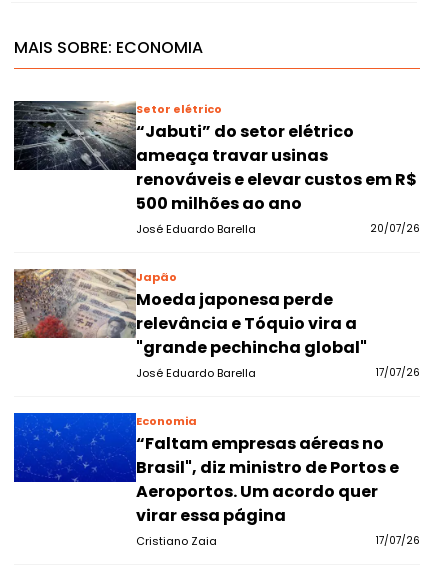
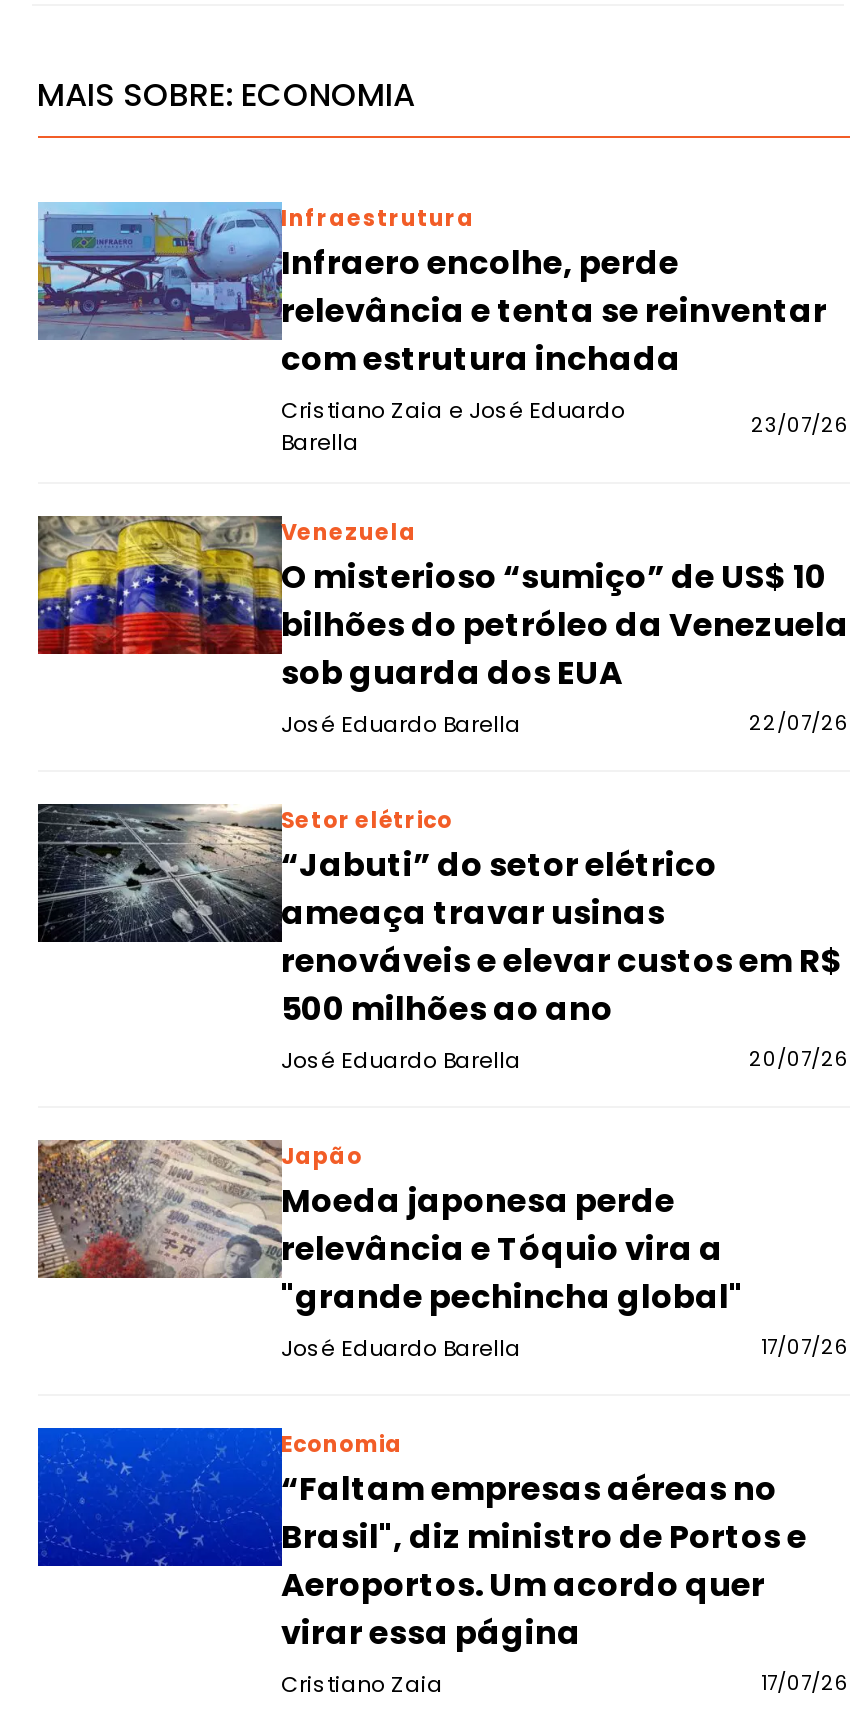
+ [image]
+ Infraestrutura
+ Infraero encolhe, perde
+ relevância e tenta se reinventar
+ com estrutura inchada
+ Cristiano Zaia e José Eduardo
+ Barella

+ [image]
+ 23/07/26
+ Venezuela
+ O misterioso “sumiço” de US$ 10
+ bilhões do petróleo da Venezuela
+ sob guarda dos EUA
+ José Eduardo Barella
+ 22/07/26
